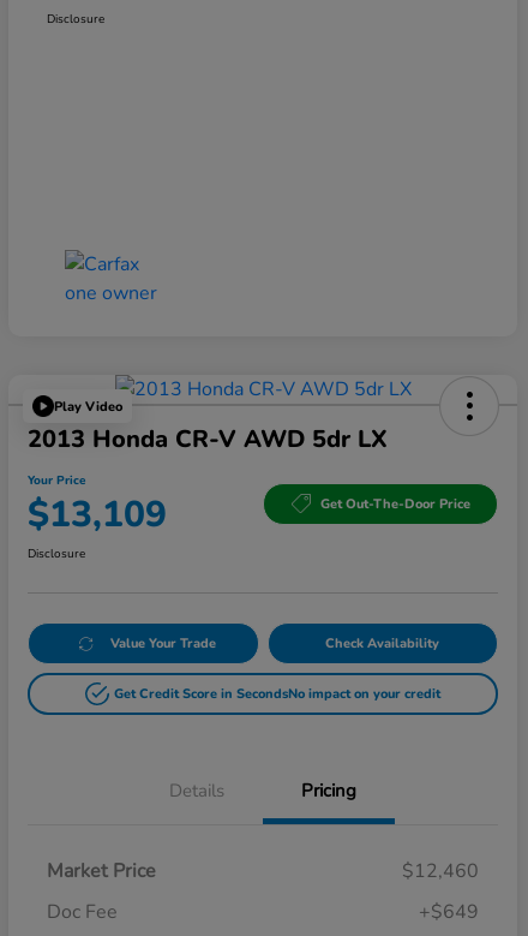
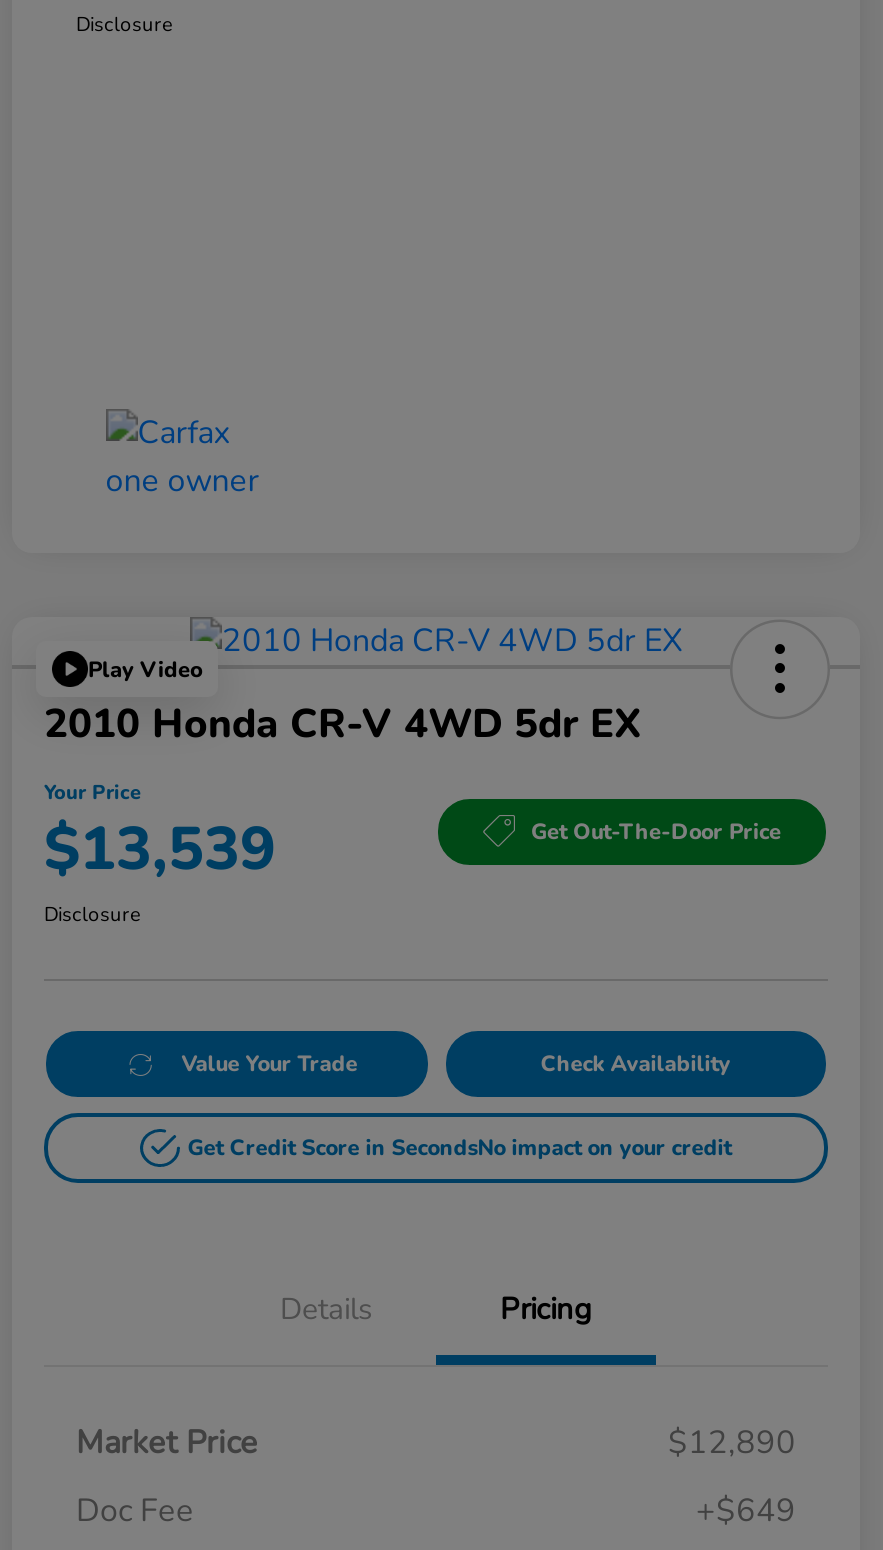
- 2013 Honda CR-V AWD 5dr LX
+ 2010 Honda CR-V 4WD 5dr EX

- $13,109
+ $13,539

- $12,460
+ $12,890
